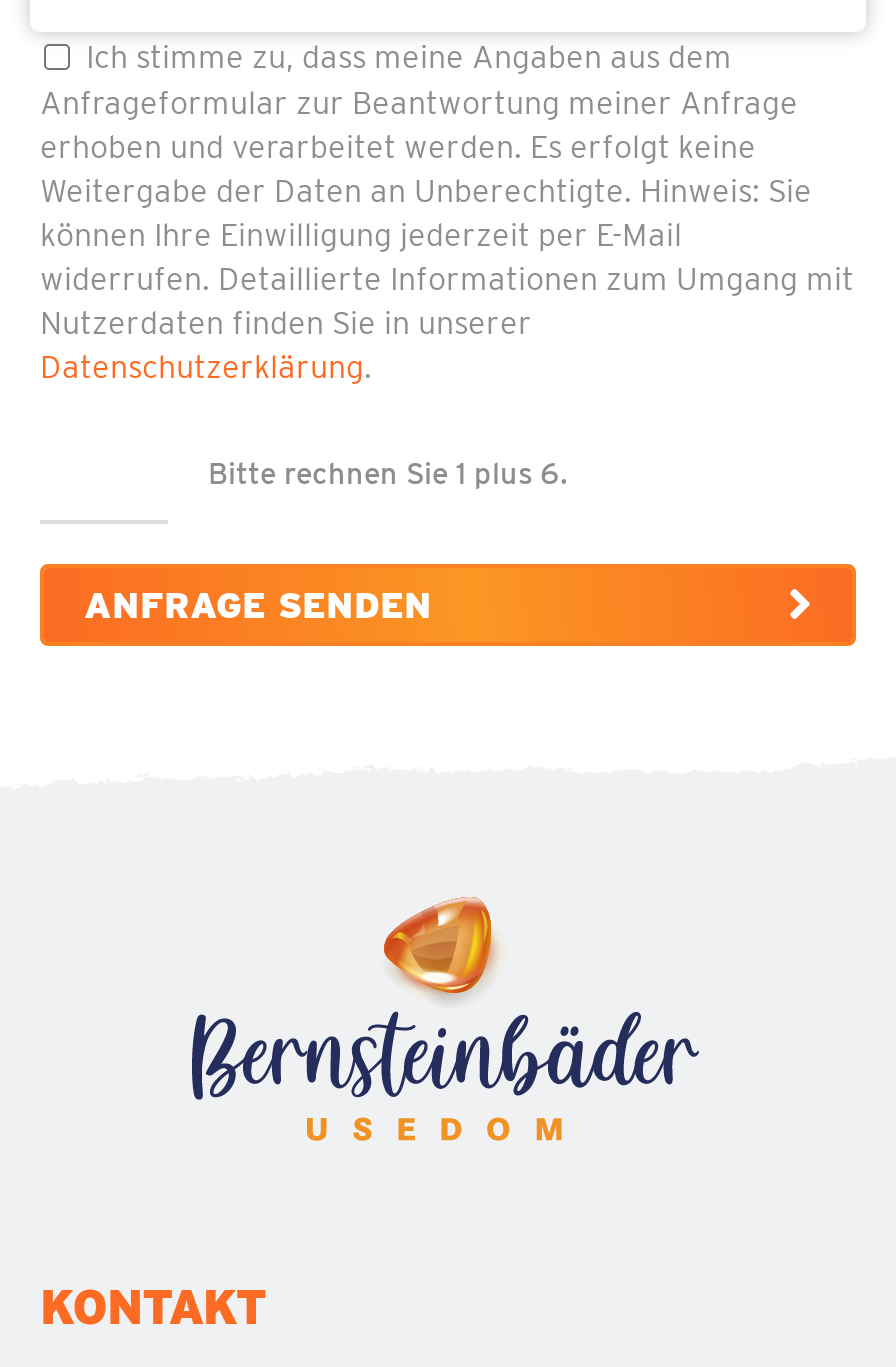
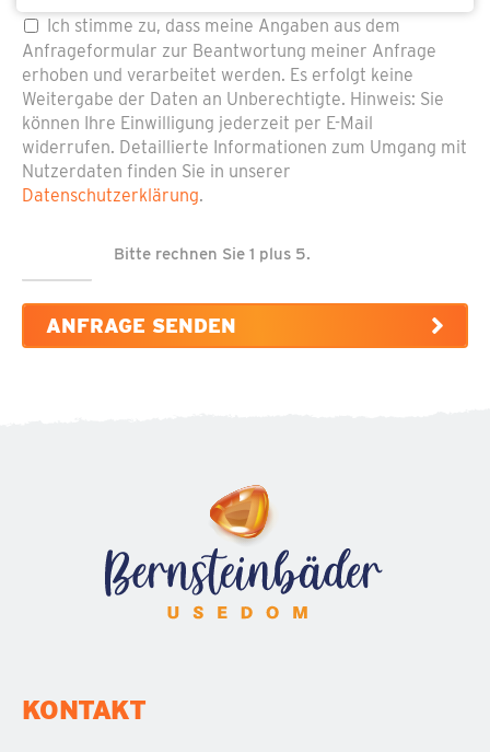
- Bitte rechnen Sie 1 plus 6.
+ Bitte rechnen Sie 1 plus 5.
